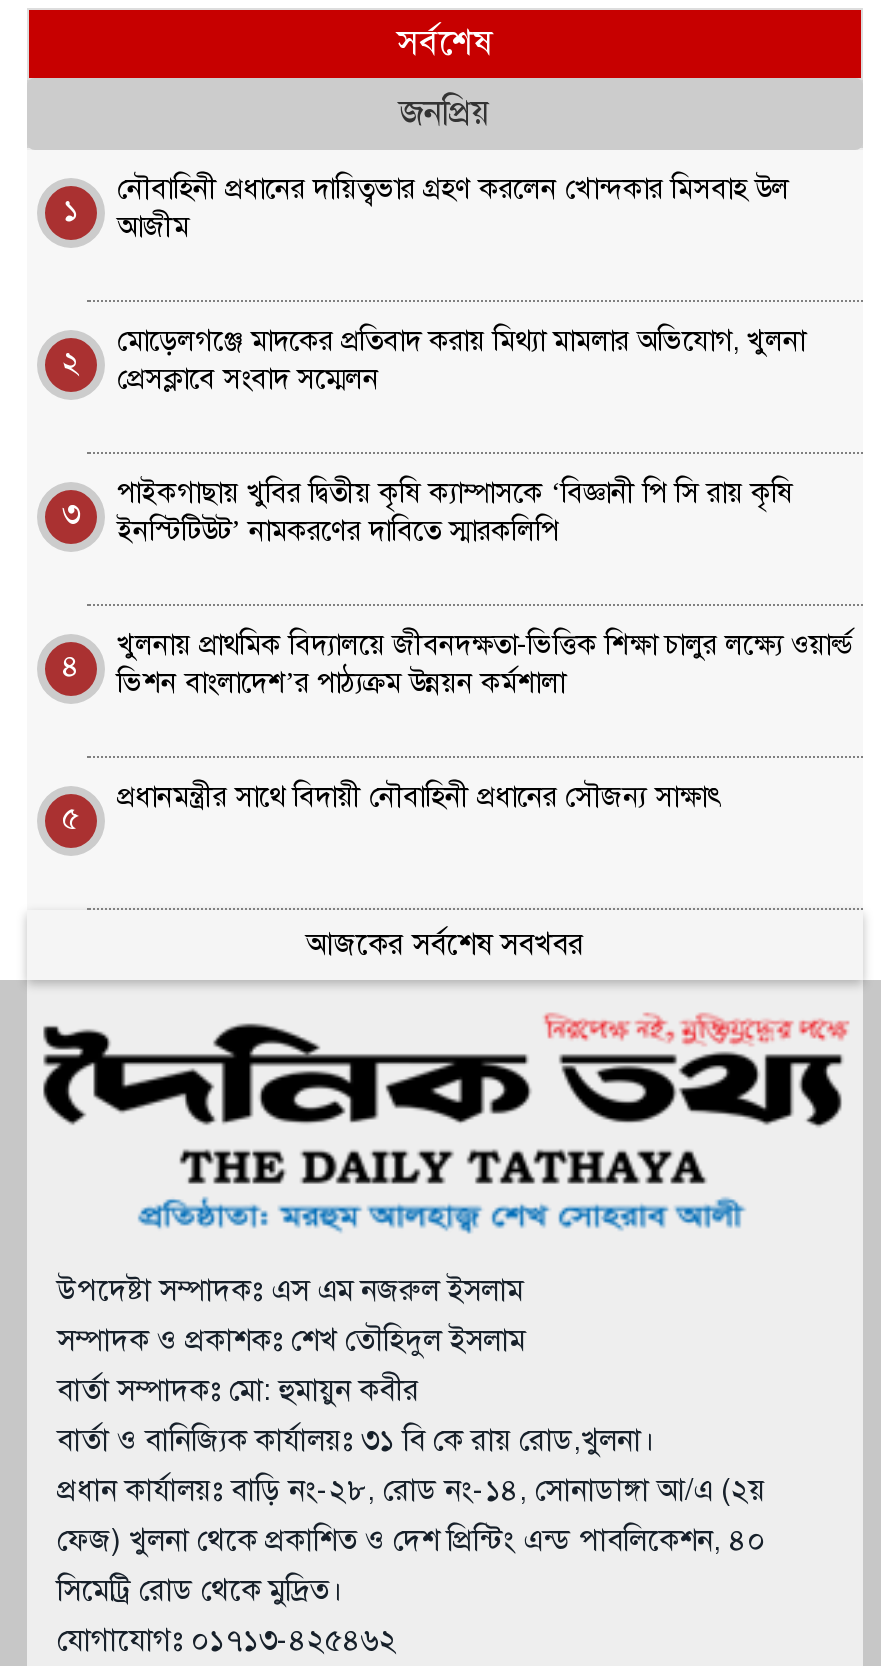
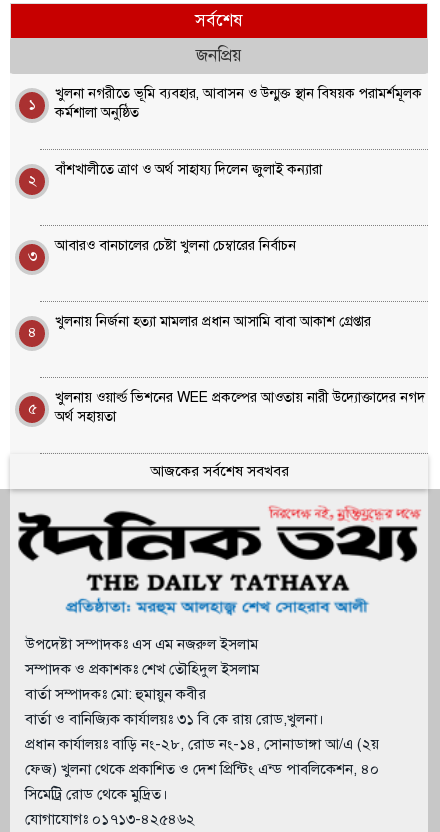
- নৌবাহিনী প্রধানের দায়িত্বভার গ্রহণ করলেন খোন্দকার মিসবাহ উল
- আজীম
+ খুলনা নগরীতে ভূমি ব্যবহার, আবাসন ও উন্মুক্ত স্থান বিষয়ক পরামর্শমূলক
+ কর্মশালা অনুষ্ঠিত

- মোড়েলগঞ্জে মাদকের প্রতিবাদ করায় মিথ্যা মামলার অভিযোগ, খুলনা
- প্রেসক্লাবে সংবাদ সম্মেলন
+ বাঁশখালীতে ত্রাণ ও অর্থ সাহায্য দিলেন জুলাই কন্যারা

- পাইকগাছায় খুবির দ্বিতীয় কৃষি ক্যাম্পাসকে ‘বিজ্ঞানী পি সি রায় কৃষি
- ইনস্টিটিউট’ নামকরণের দাবিতে স্মারকলিপি
+ আবারও বানচালের চেষ্টা খুলনা চেম্বারের নির্বাচন

- খুলনায় প্রাথমিক বিদ্যালয়ে জীবনদক্ষতা-ভিত্তিক শিক্ষা চালুর লক্ষ্যে ওয়ার্ল্ড
- ভিশন বাংলাদেশ’র পাঠ্যক্রম উন্নয়ন কর্মশালা
+ খুলনায় নির্জনা হত্যা মামলার প্রধান আসামি বাবা আকাশ গ্রেপ্তার

- প্রধানমন্ত্রীর সাথে বিদায়ী নৌবাহিনী প্রধানের সৌজন্য সাক্ষাৎ
+ খুলনায় ওয়ার্ল্ড ভিশনের WEE প্রকল্পের আওতায় নারী উদ্যোক্তাদের নগদ
+ অর্থ সহায়তা
